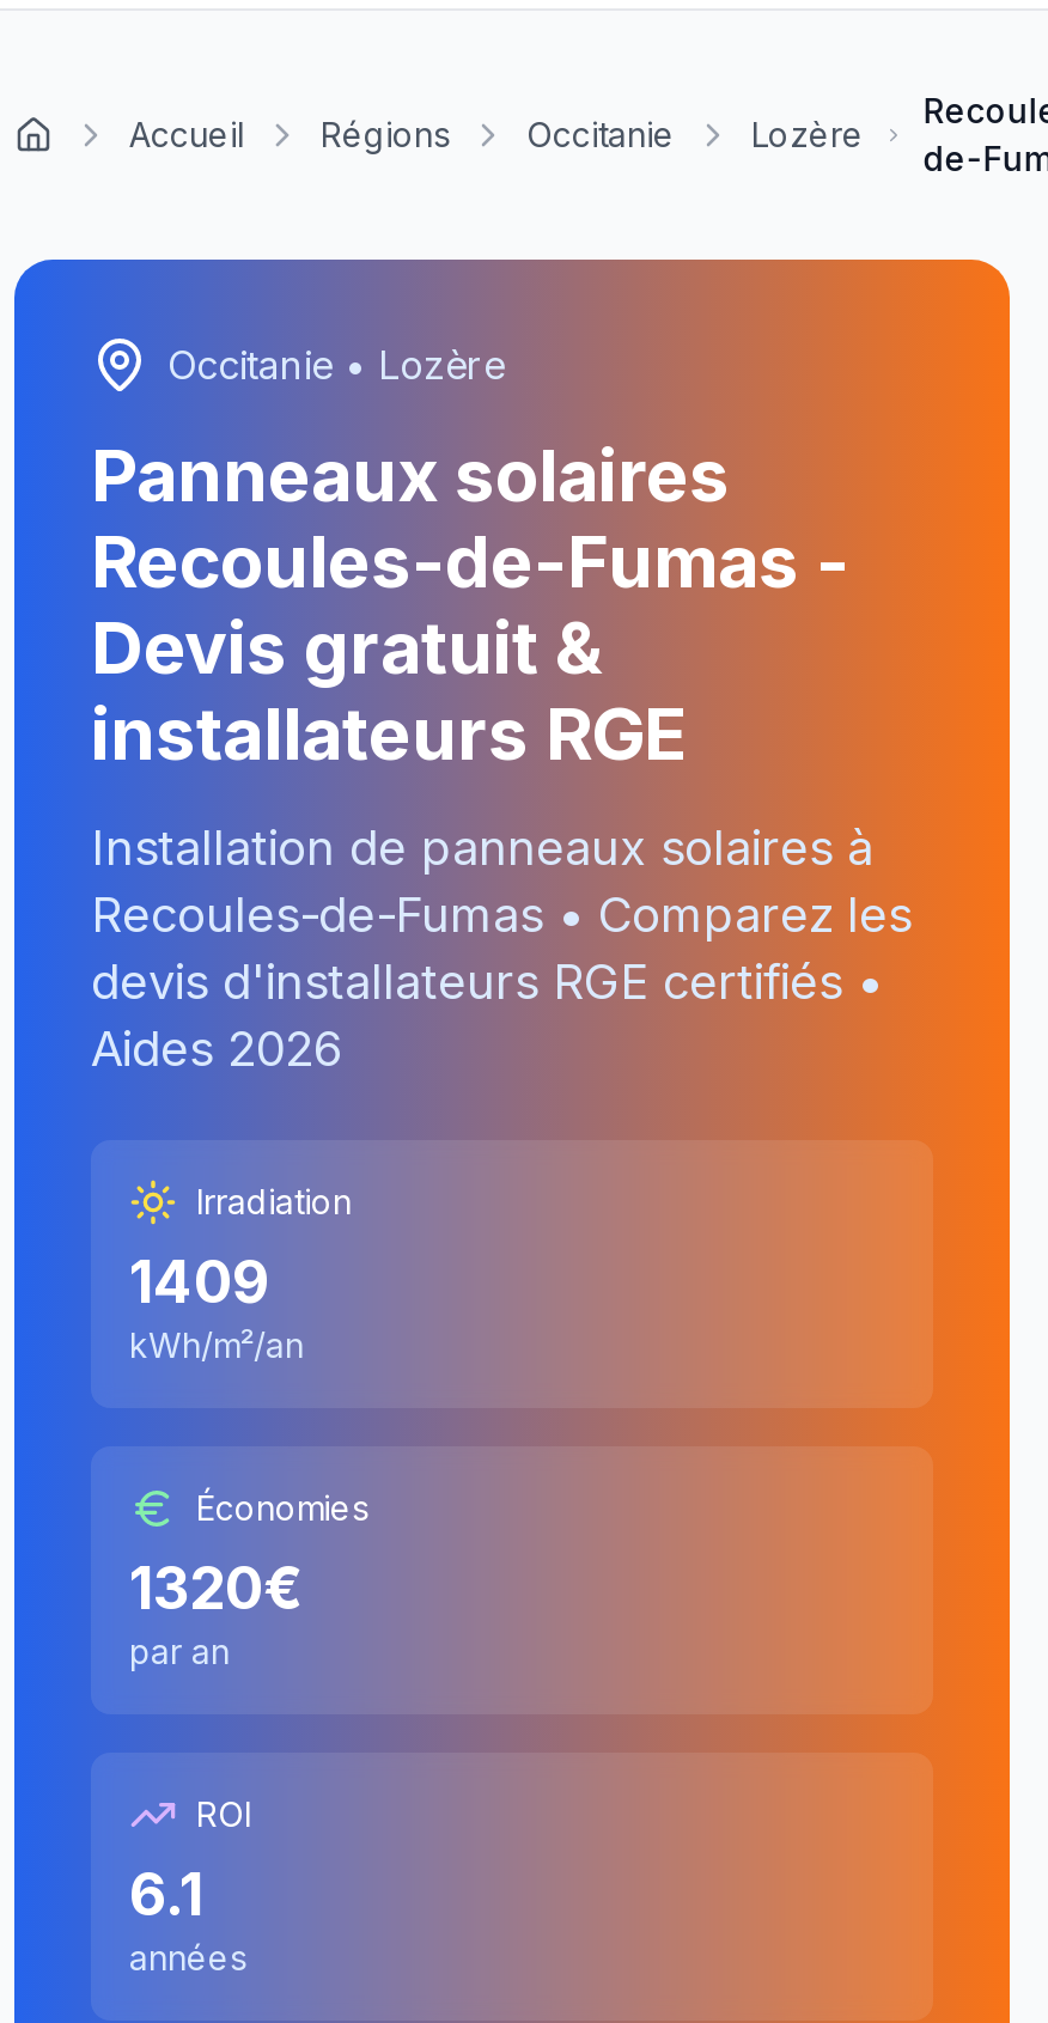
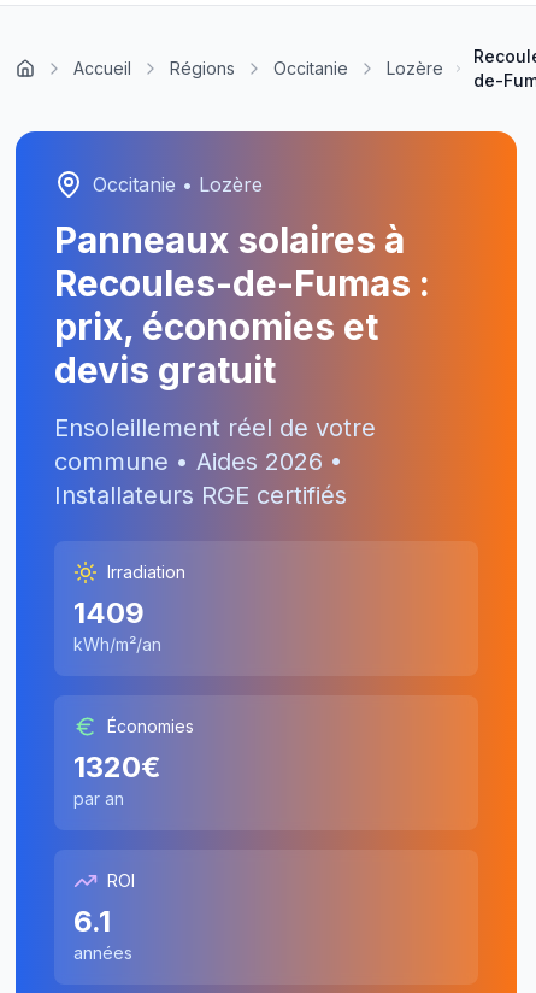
- Panneaux solaires
- Recoules-de-Fumas -
- Devis gratuit &
- installateurs RGE
+ Panneaux solaires à
+ Recoules-de-Fumas:
+ prix, économies et
+ devis gratuit

- Installation de panneaux solaires à
- Recoules-de-Fumas • Comparez les
- devis d'installateurs RGE certifiés •
- Aides 2026
+ Ensoleillement réel de votre
+ commune • Aides 2026 •
+ Installateurs RGE certifiés
